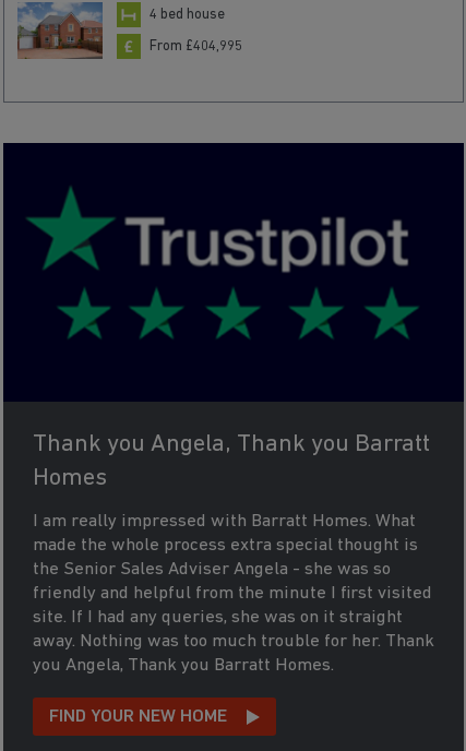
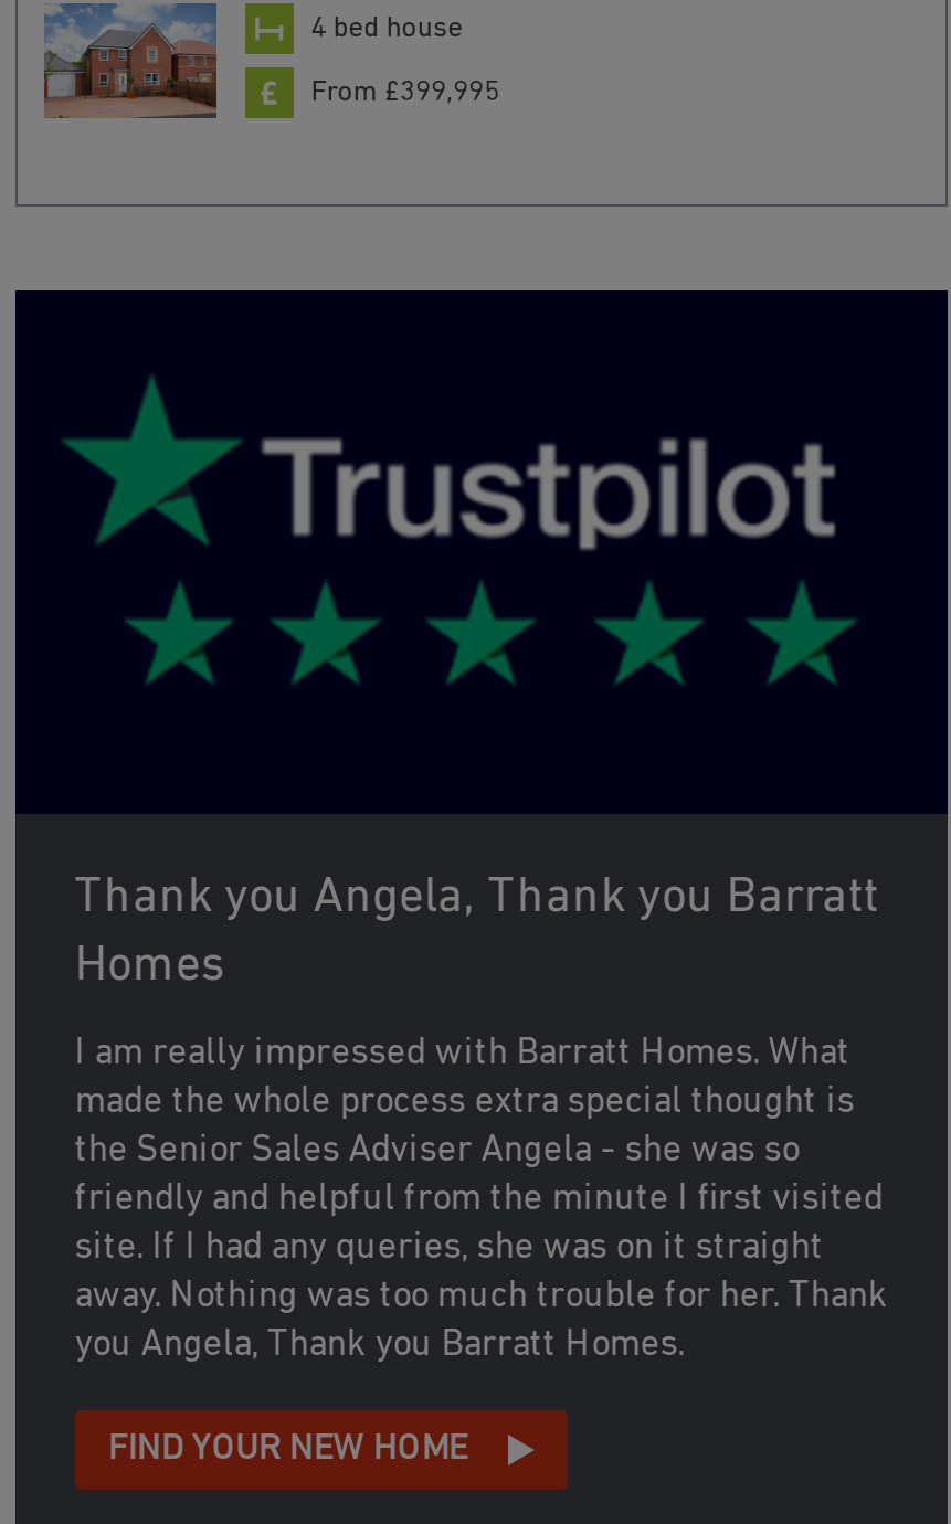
- From £404,995
+ From £399,995
